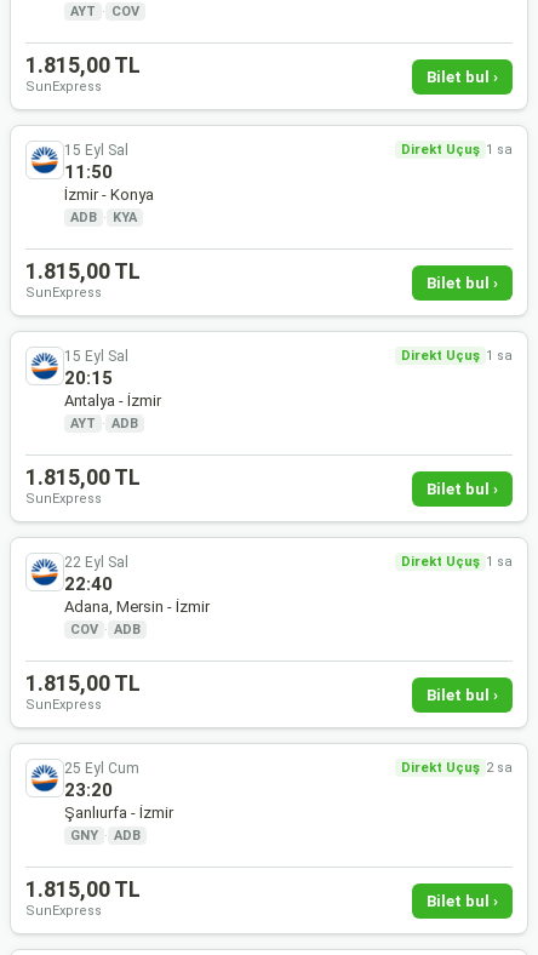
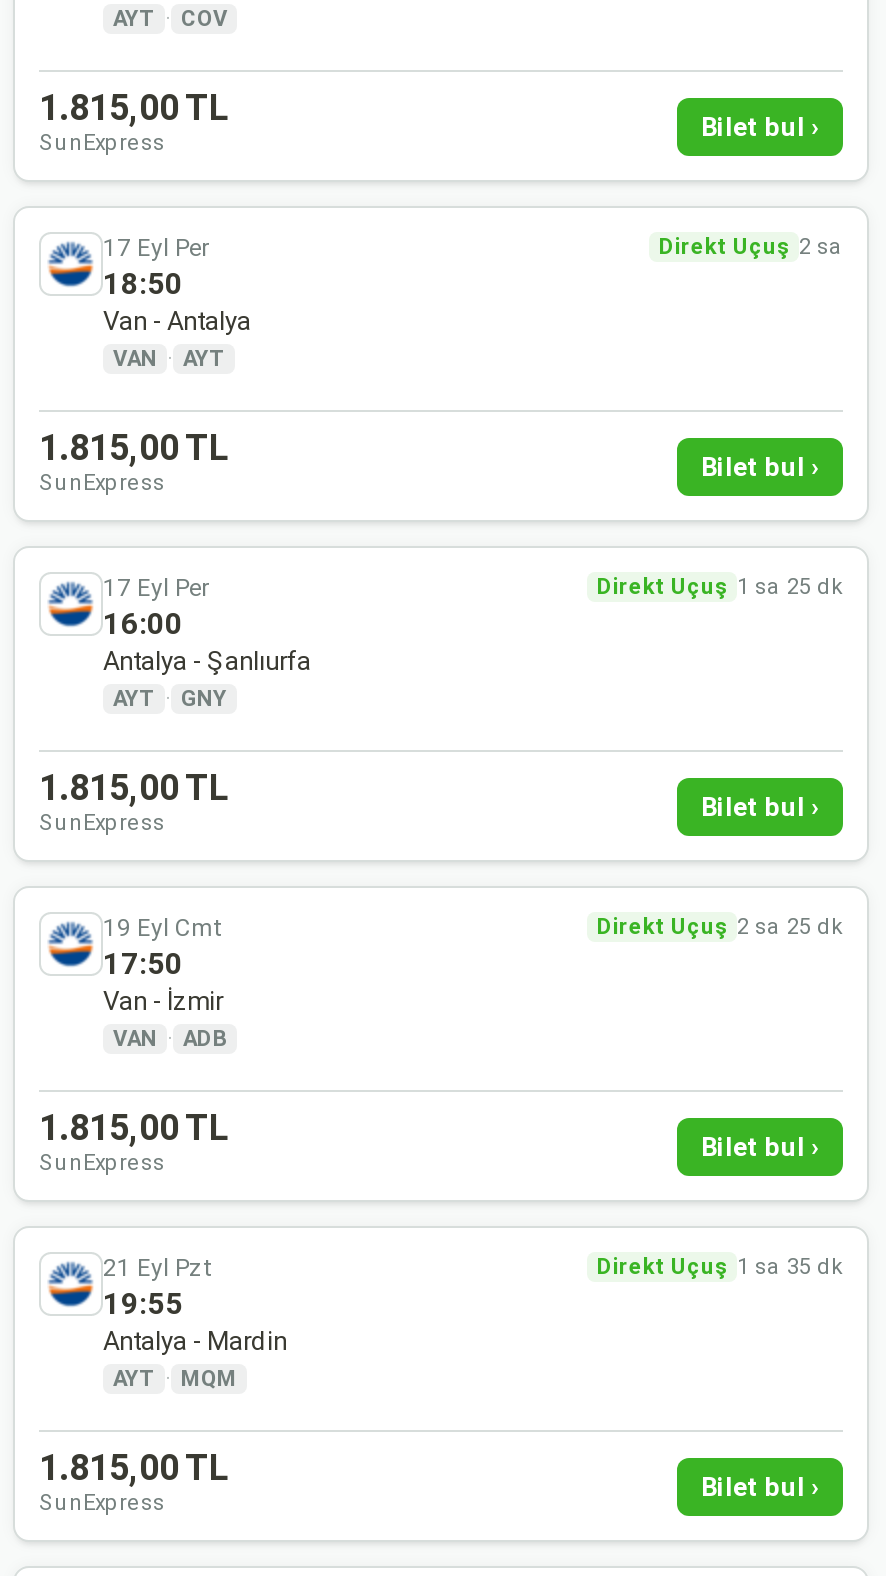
- 15 Eyl Sal
- Direkt Uçuş 1 sa
- 11:50
- İzmir - Konya
- ADB · KYA
+ 17 Eyl Per
+ 18:50
+ Van - Antalya
+ VAN · AYT

- 15 Eyl Sal
- Direkt Uçuş 1 sa
- 20:15
- Antalya - İzmir
- AYT · ADB
+ 17 Eyl Per
+ Direkt Uçuş 1 sa 25 dk
+ 16:00
+ Antalya - Şanlıurfa
+ AYT · GNY

- 22 Eyl Sal
- Direkt Uçuş 1 sa
- 22:40
- Adana, Mersin - İzmir
- COV · ADB
+ 19 Eyl Cmt
+ Direkt Uçuş 2 sa 25 dk
+ 17:50
+ Van - İzmir
+ VAN · ADB

- 25 Eyl Cum
- 23:20
- Şanlıurfa - İzmir
- GNY · ADB
+ 21 Eyl Pzt
+ Direkt Uçuş 1 sa 35 dk
+ 19:55
+ Antalya - Mardin
+ AYT · MQM

moved up: Direkt Uçuş 2 sa
